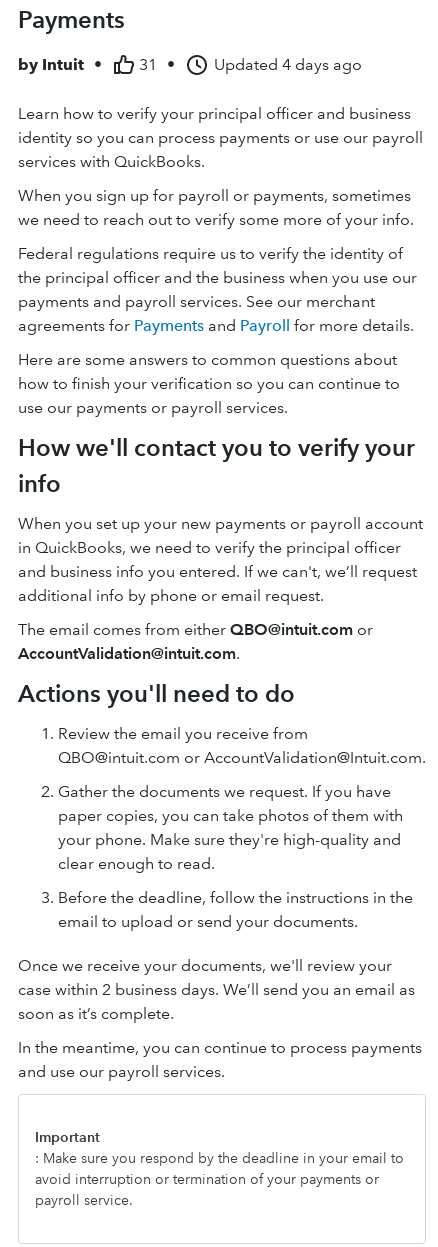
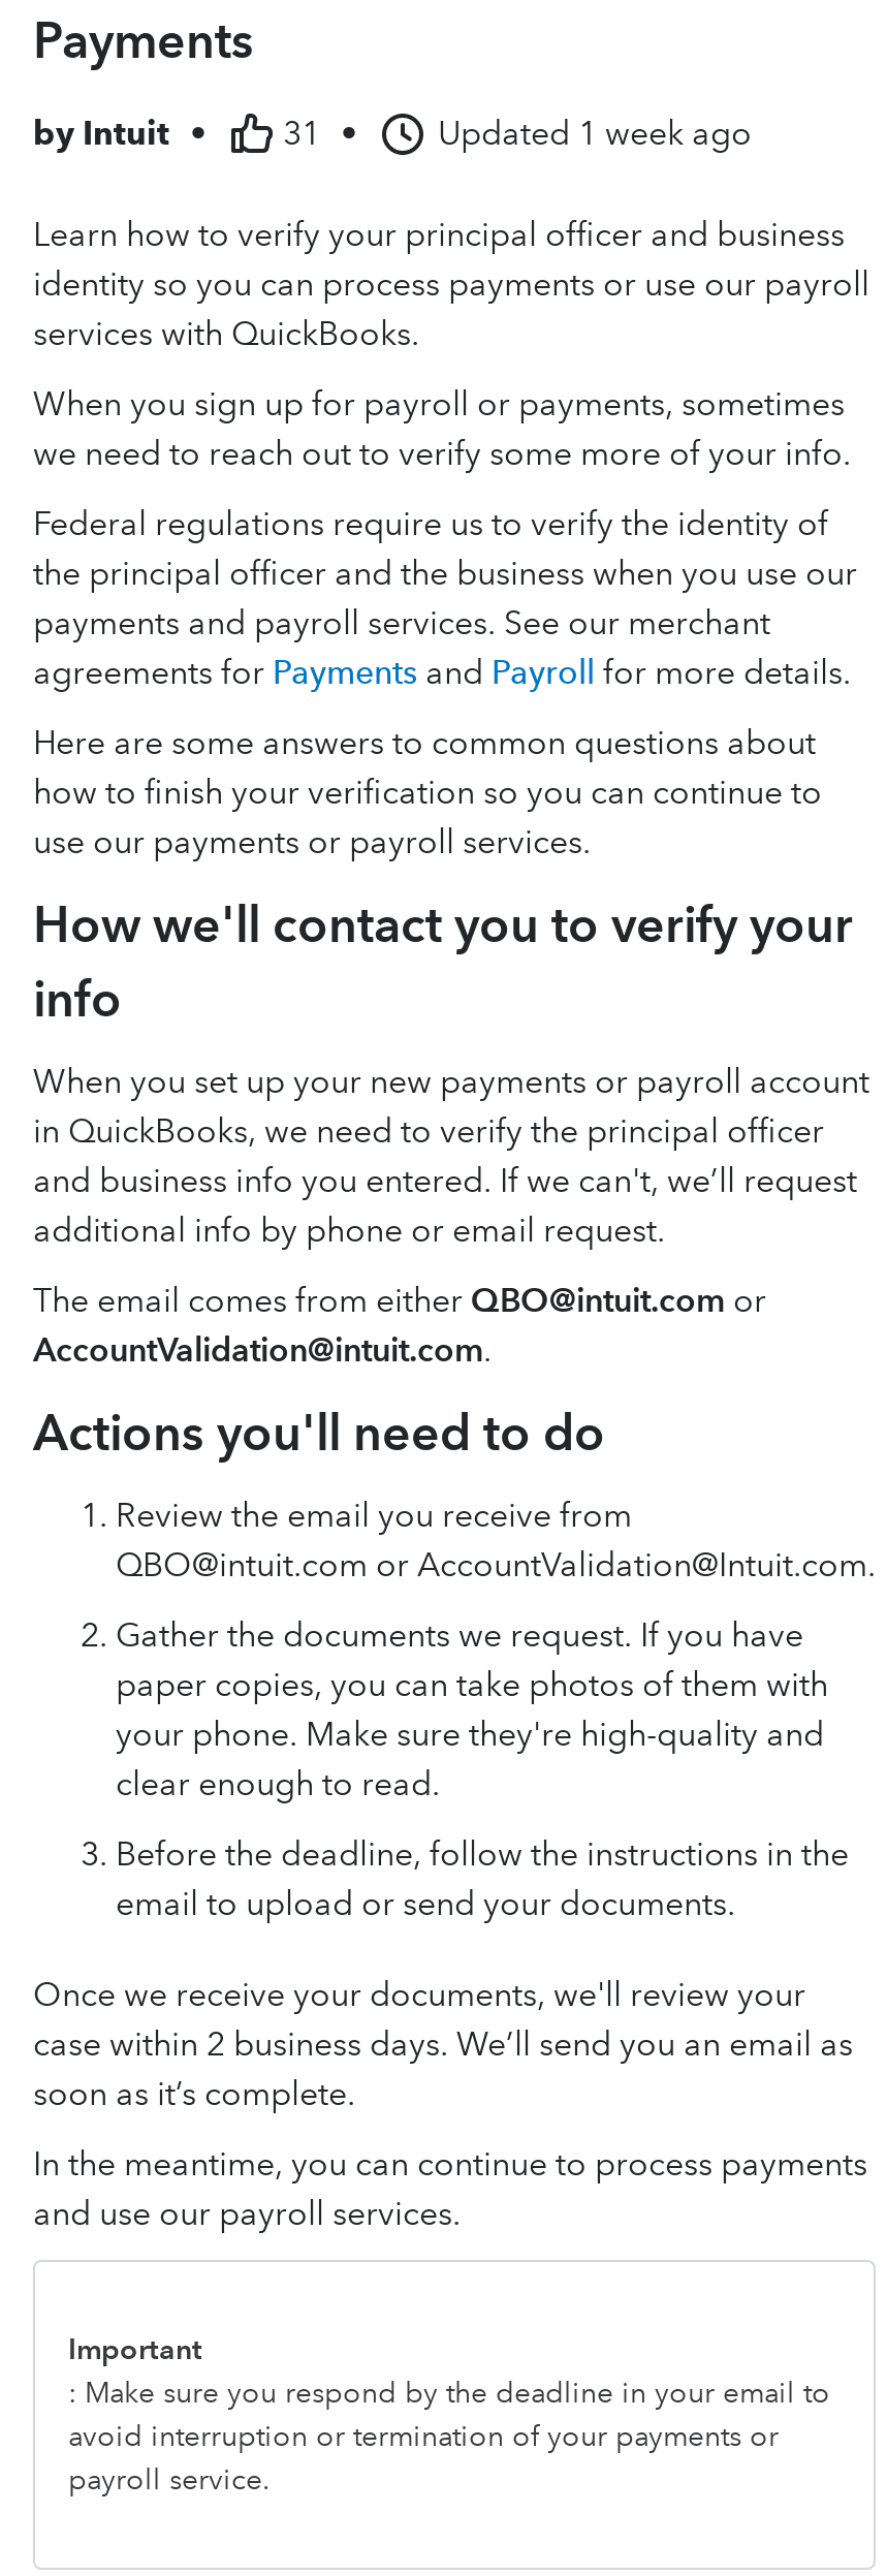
- Updated 4 days ago
+ Updated 1 week ago
